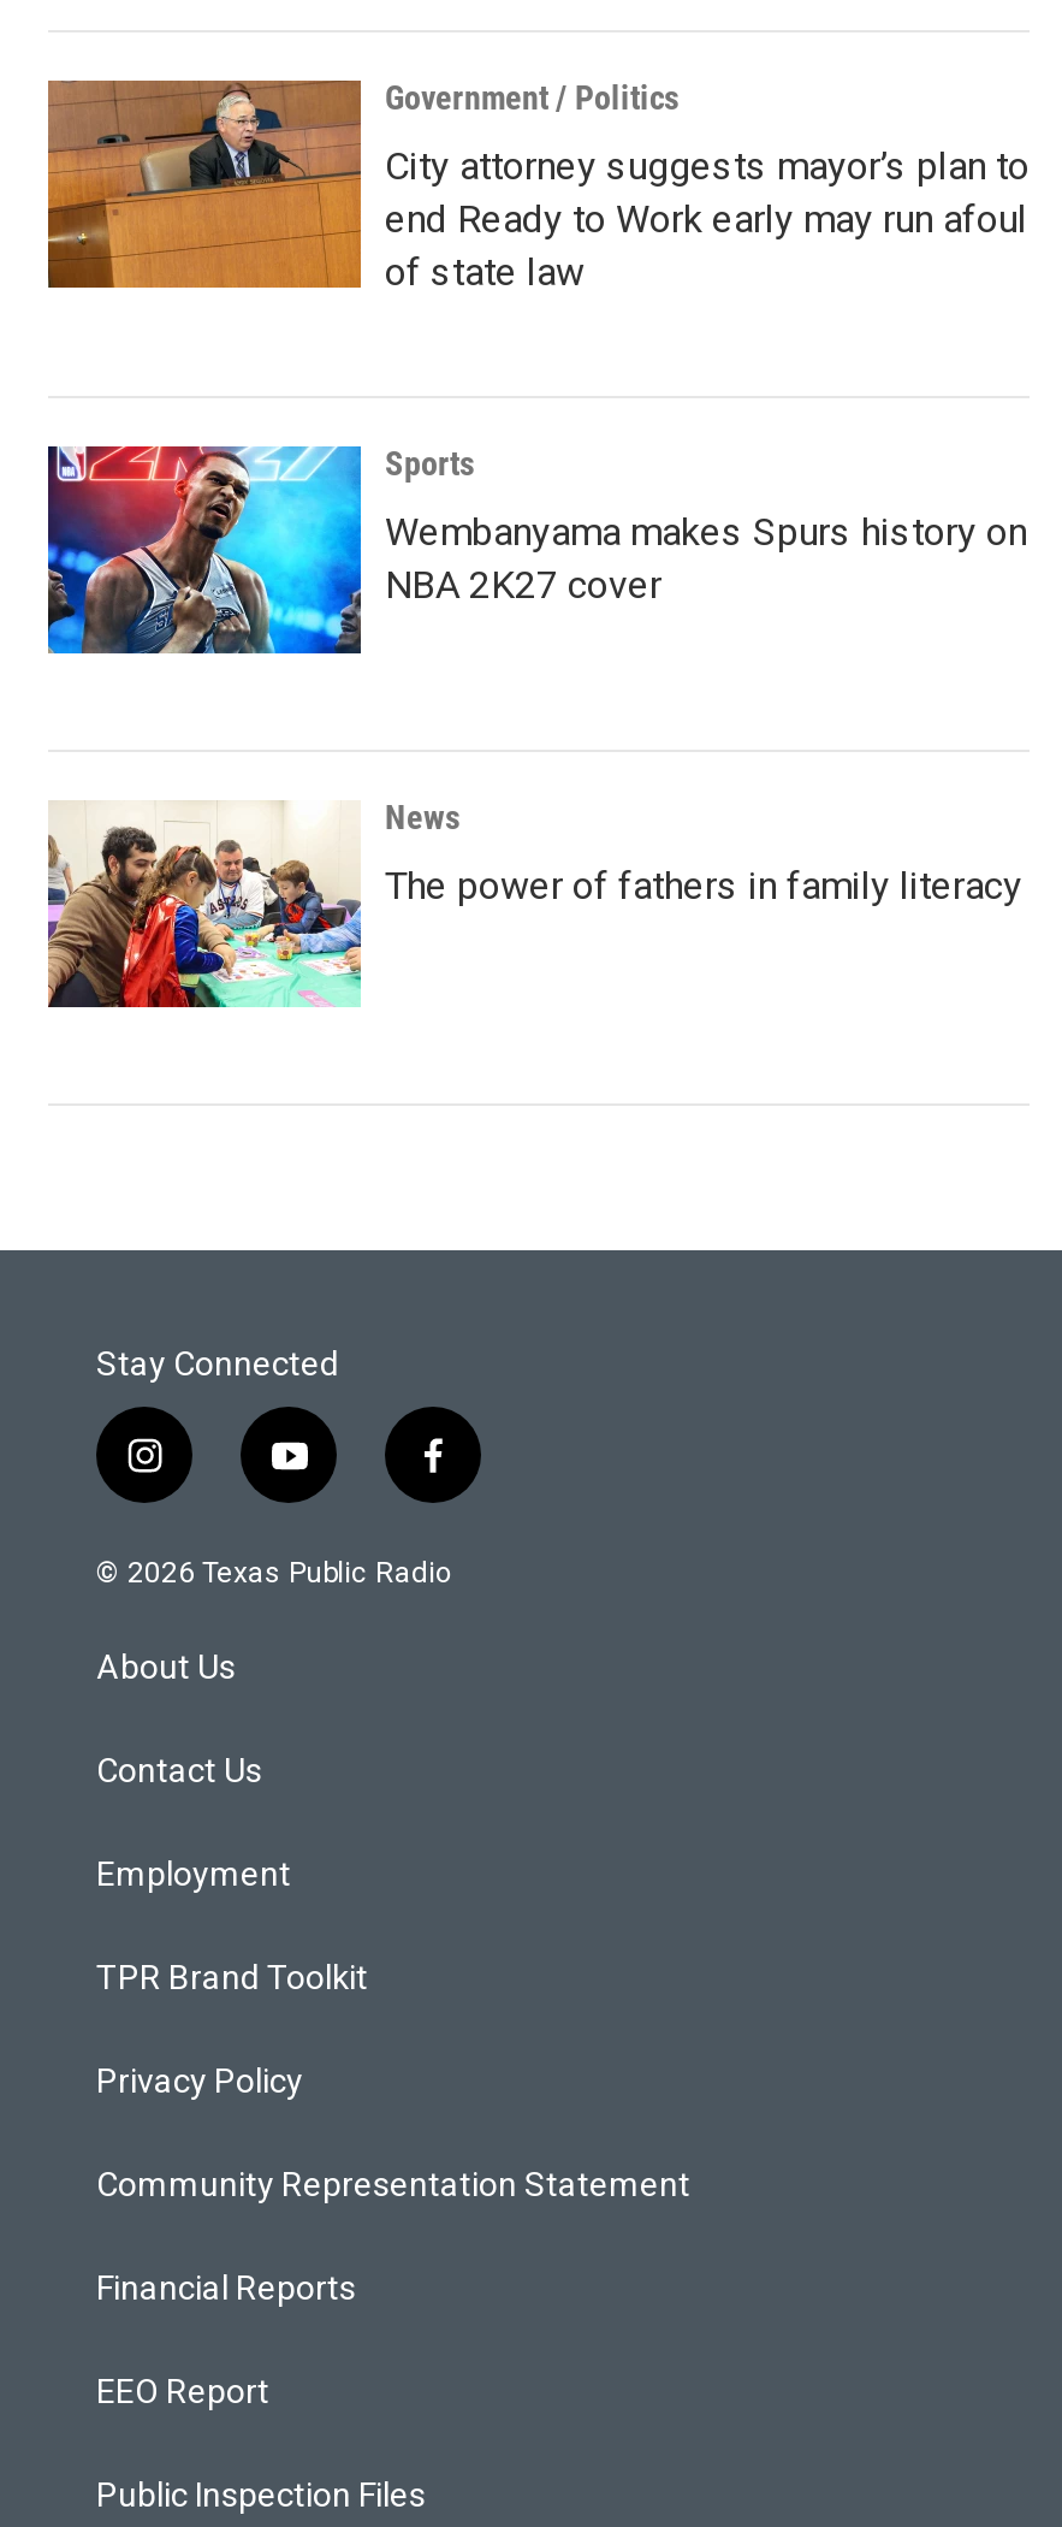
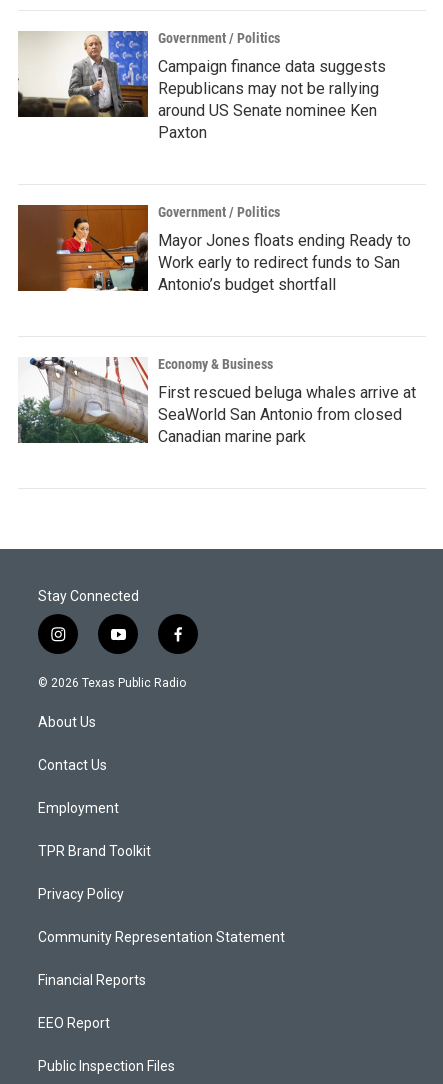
- [image]
- City attorney suggests mayor’s plan to
- end Ready to Work early may run afoul
- of state law
+ [image]
+ Campaign finance data suggests
+ Republicans may not be rallying
+ around US Senate nominee Ken
+ Paxton

- [image]
- Sports
+ [image]
+ Government / Politics

- Wembanyama makes Spurs history on
- NBA 2K27 cover
+ Mayor Jones floats ending Ready to
+ Work early to redirect funds to San
+ Antonio’s budget shortfall

- [image]
- News
+ [image]
+ Economy & Business

- The power of fathers in family literacy
+ First rescued beluga whales arrive at
+ SeaWorld San Antonio from closed
+ Canadian marine park
